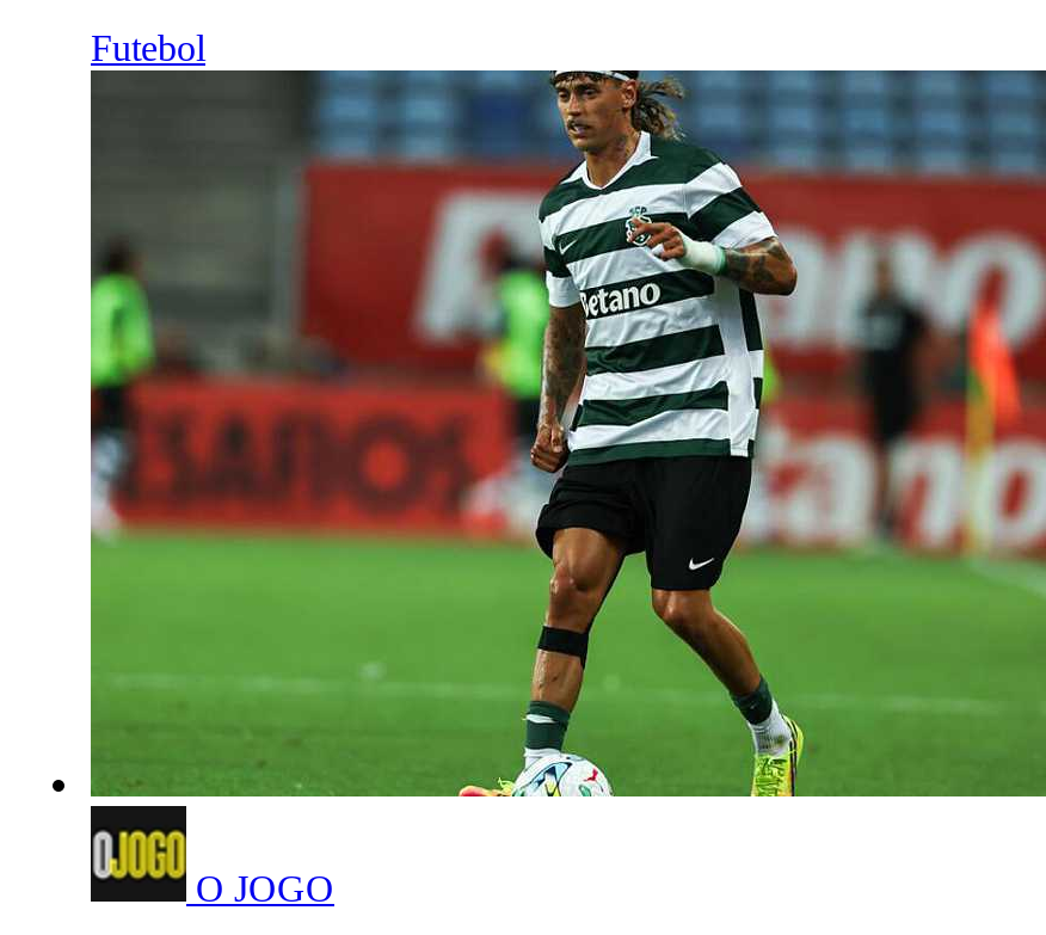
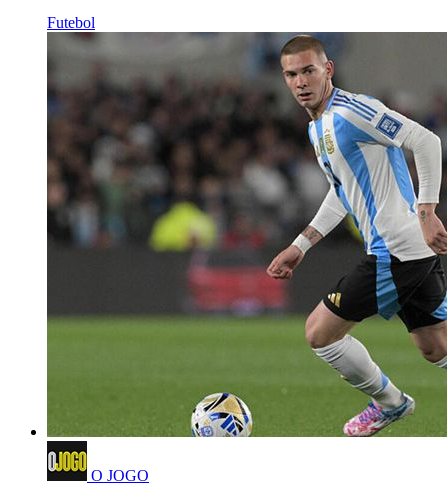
- [image]
+ [image]
